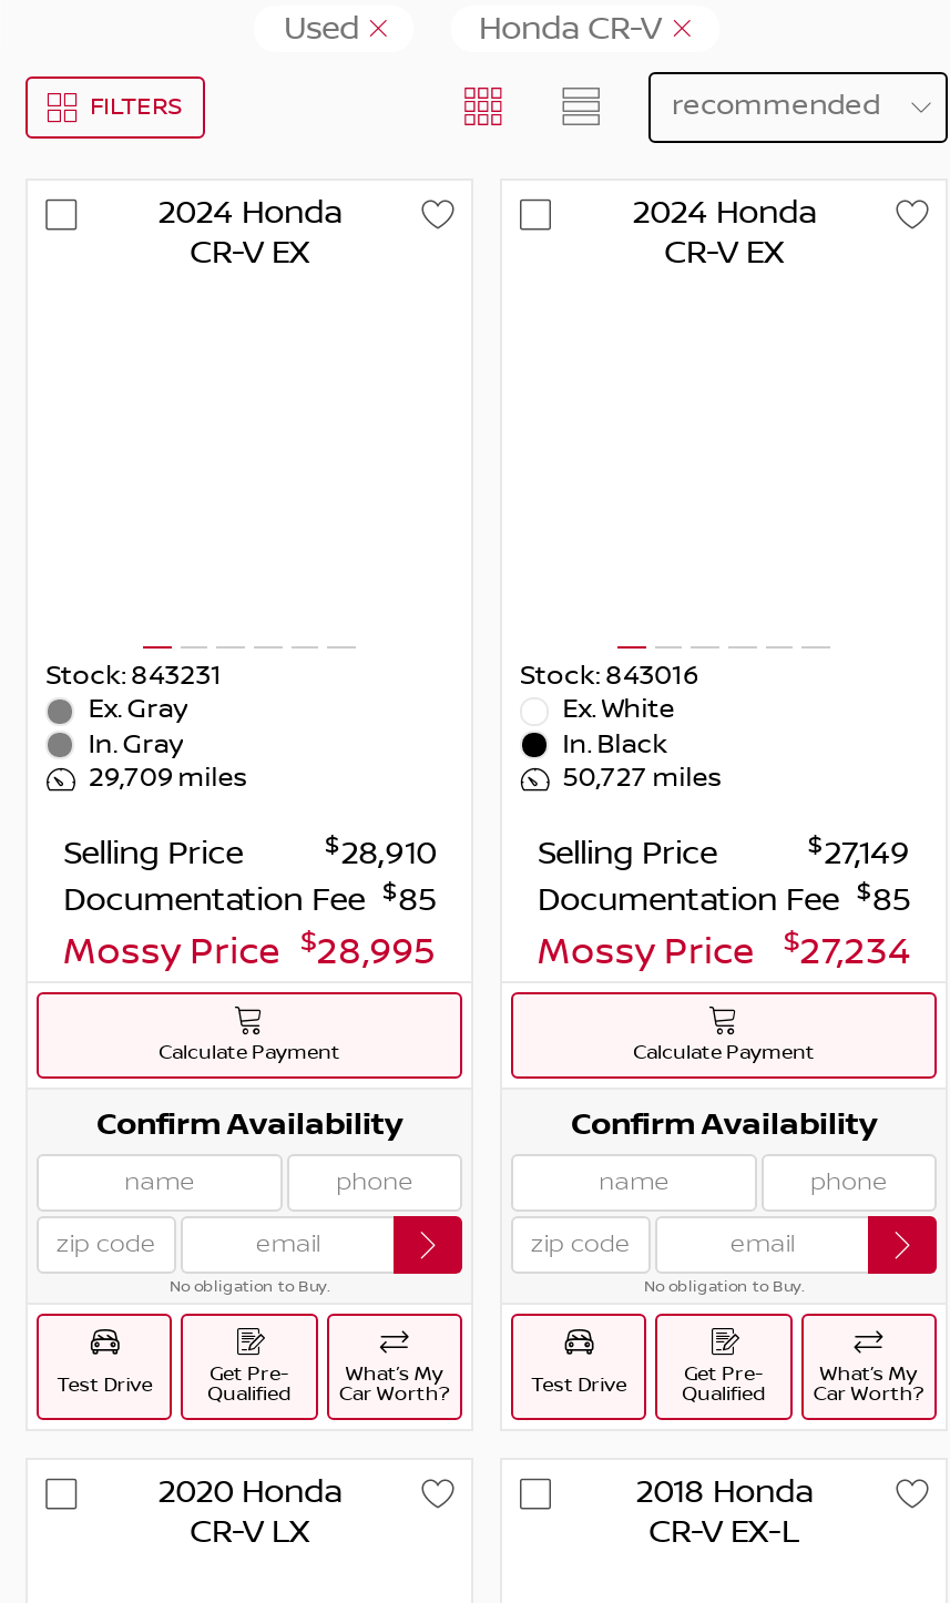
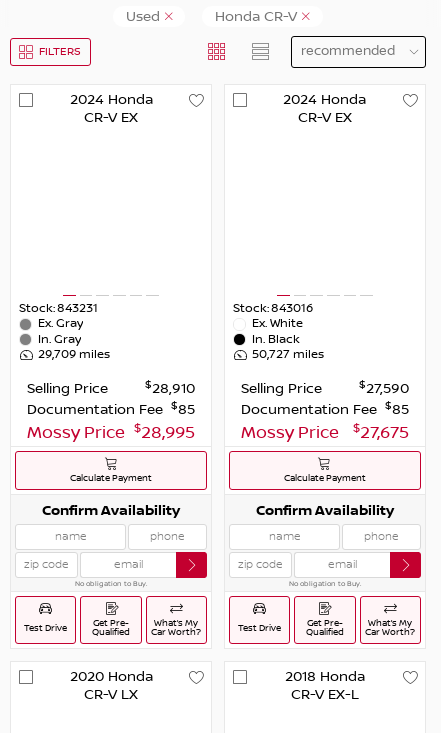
- $27,149
+ $27,590

- Mossy Price $27,234
+ Mossy Price $27,675
